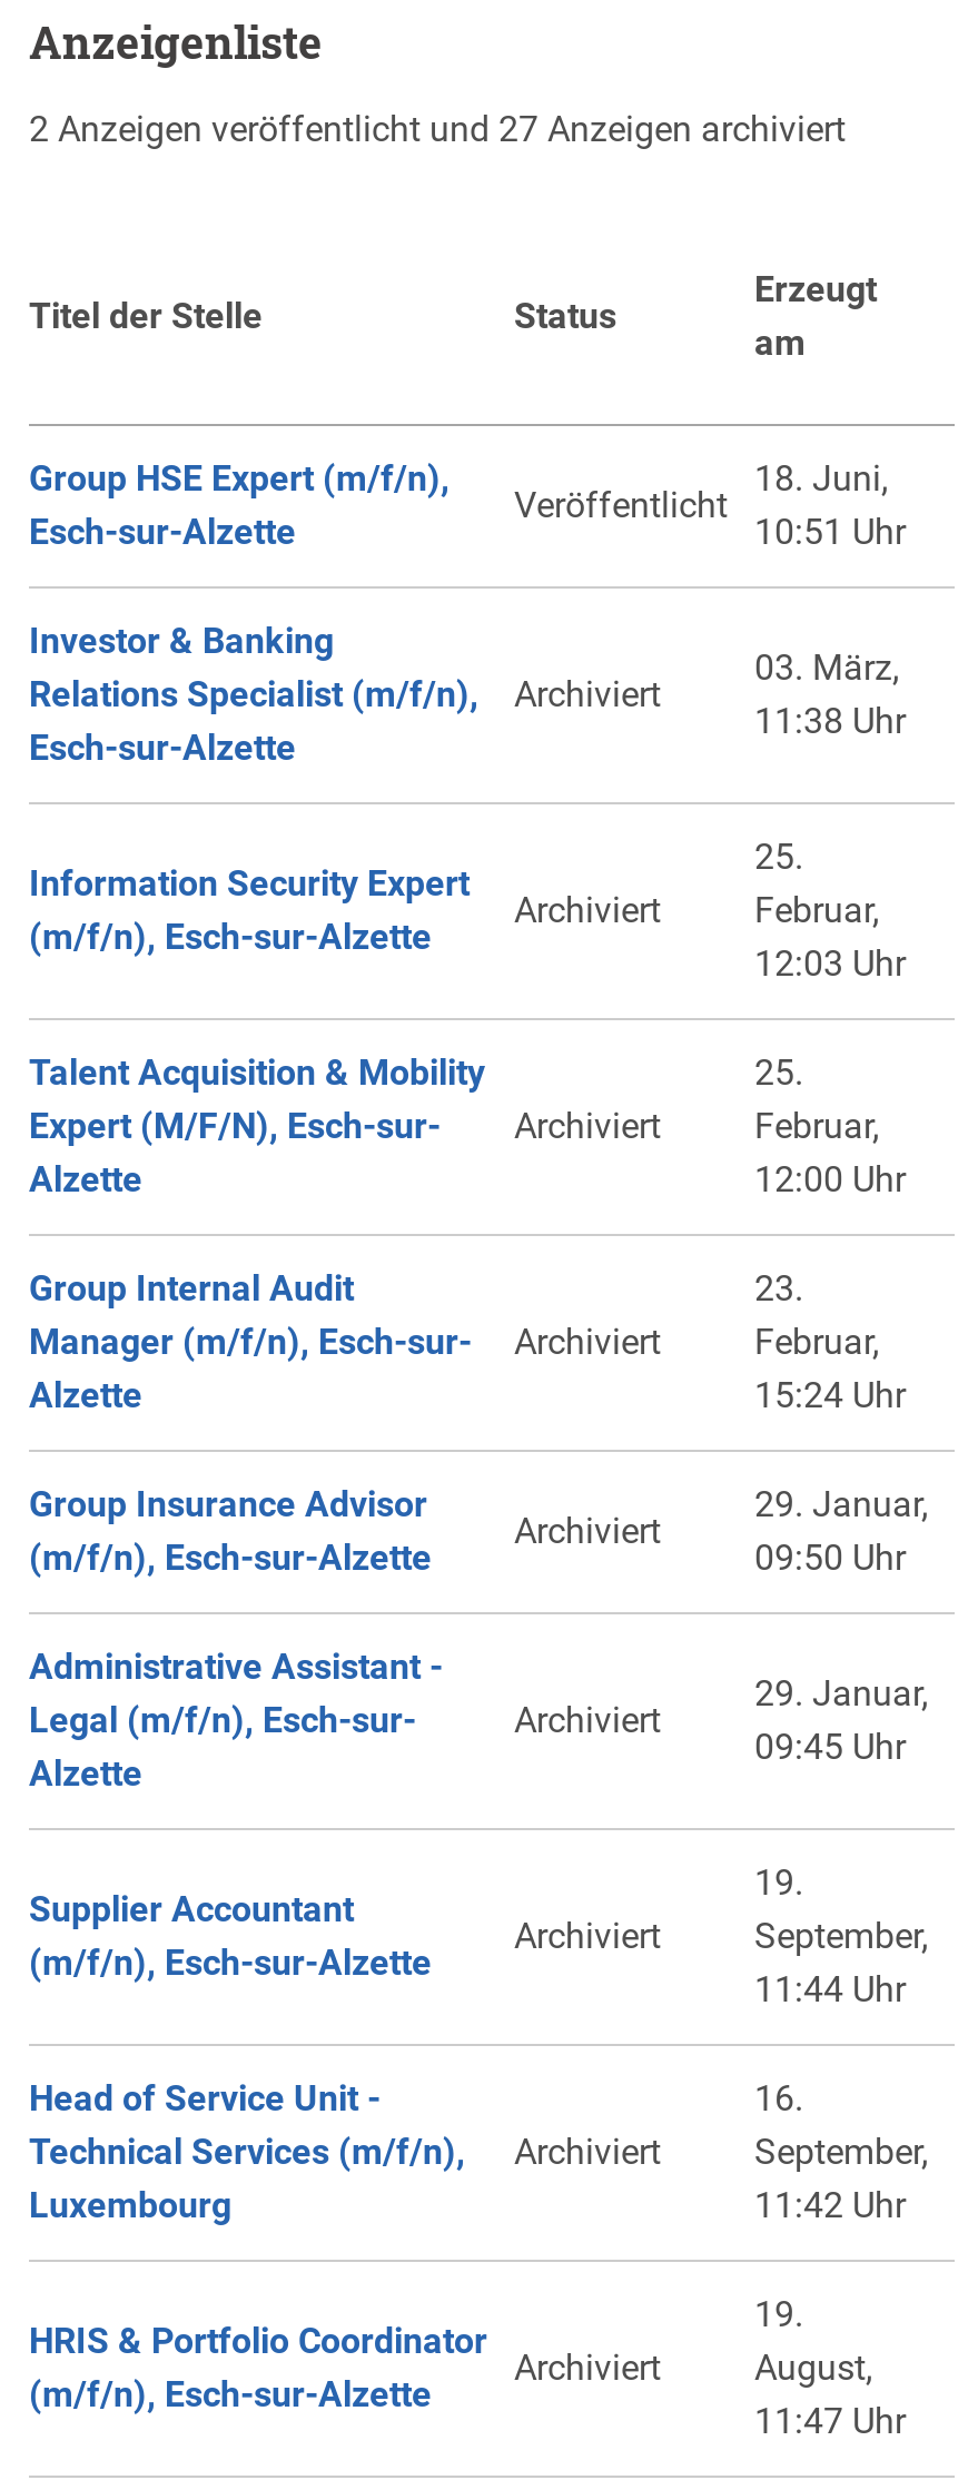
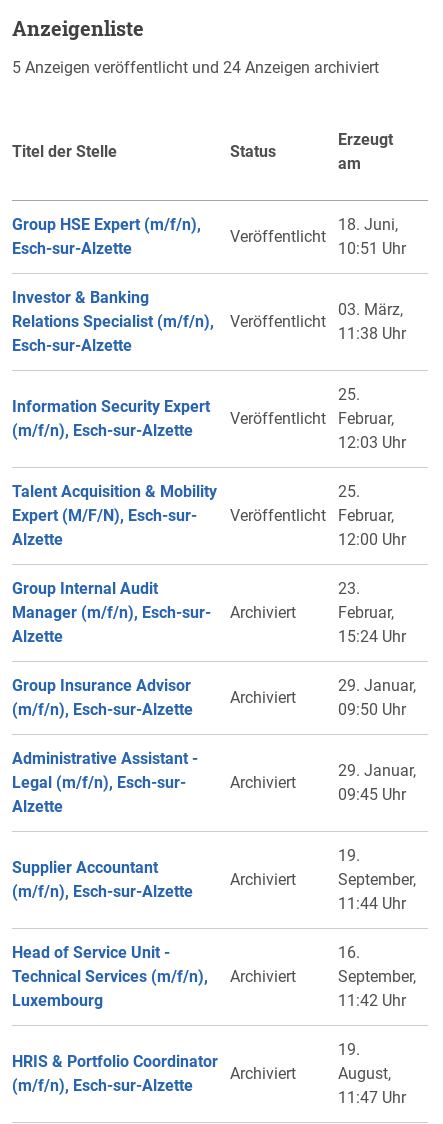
- 2 Anzeigen veröffentlicht und 27 Anzeigen archiviert
+ 5 Anzeigen veröffentlicht und 24 Anzeigen archiviert

- Archiviert
+ Veröffentlicht

- Archiviert
+ Veröffentlicht

- Archiviert
+ Veröffentlicht
